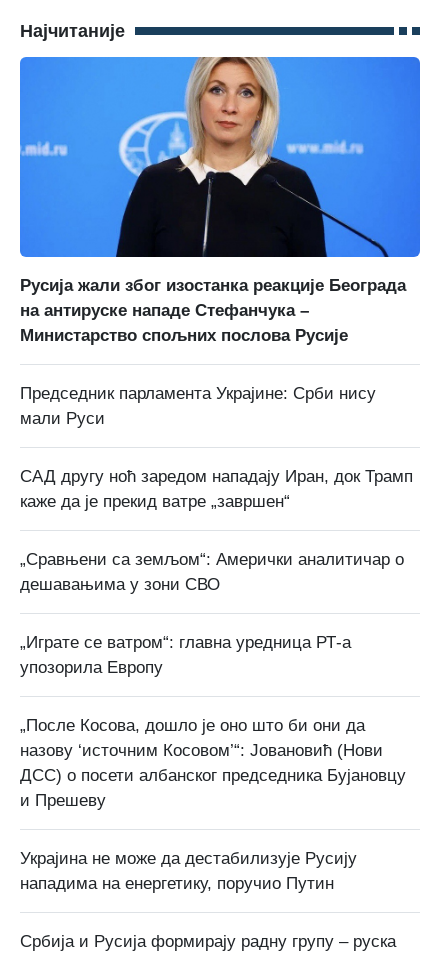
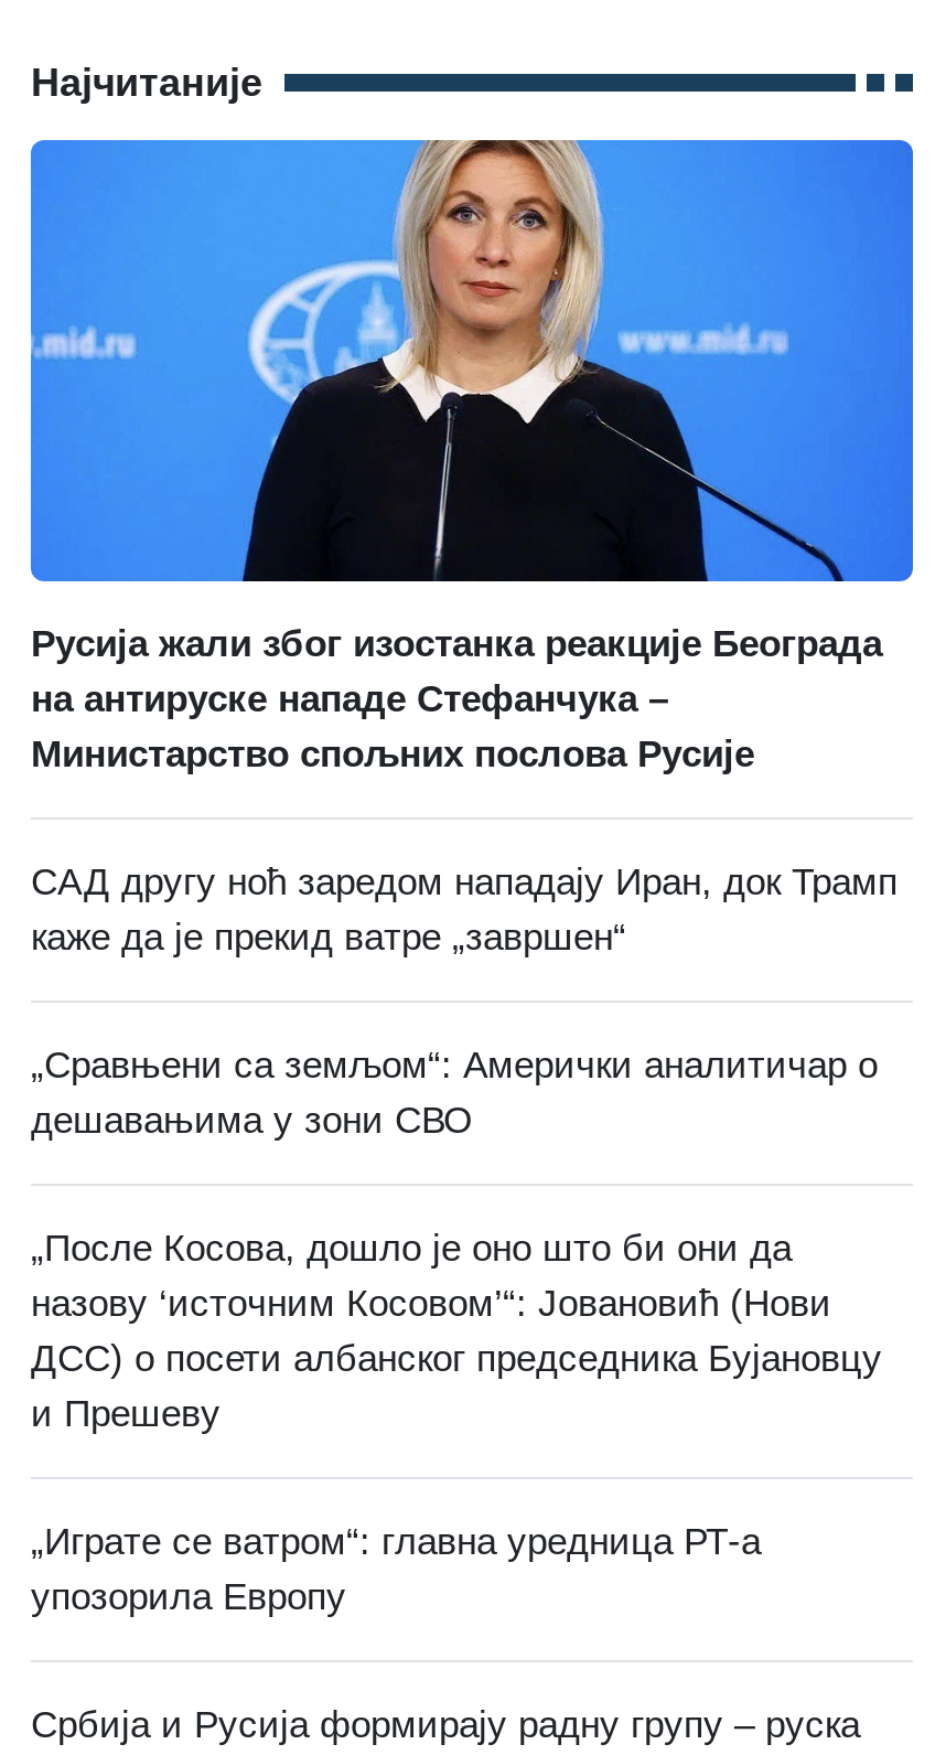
- Председник парламента Украјине: Срби нису
- мали Руси

moved down: „Играте се ватром“: главна уредница РТ-а | упозорила Европу

- Украјина не може да дестабилизује Русију
- нападима на енергетику, поручио Путин
